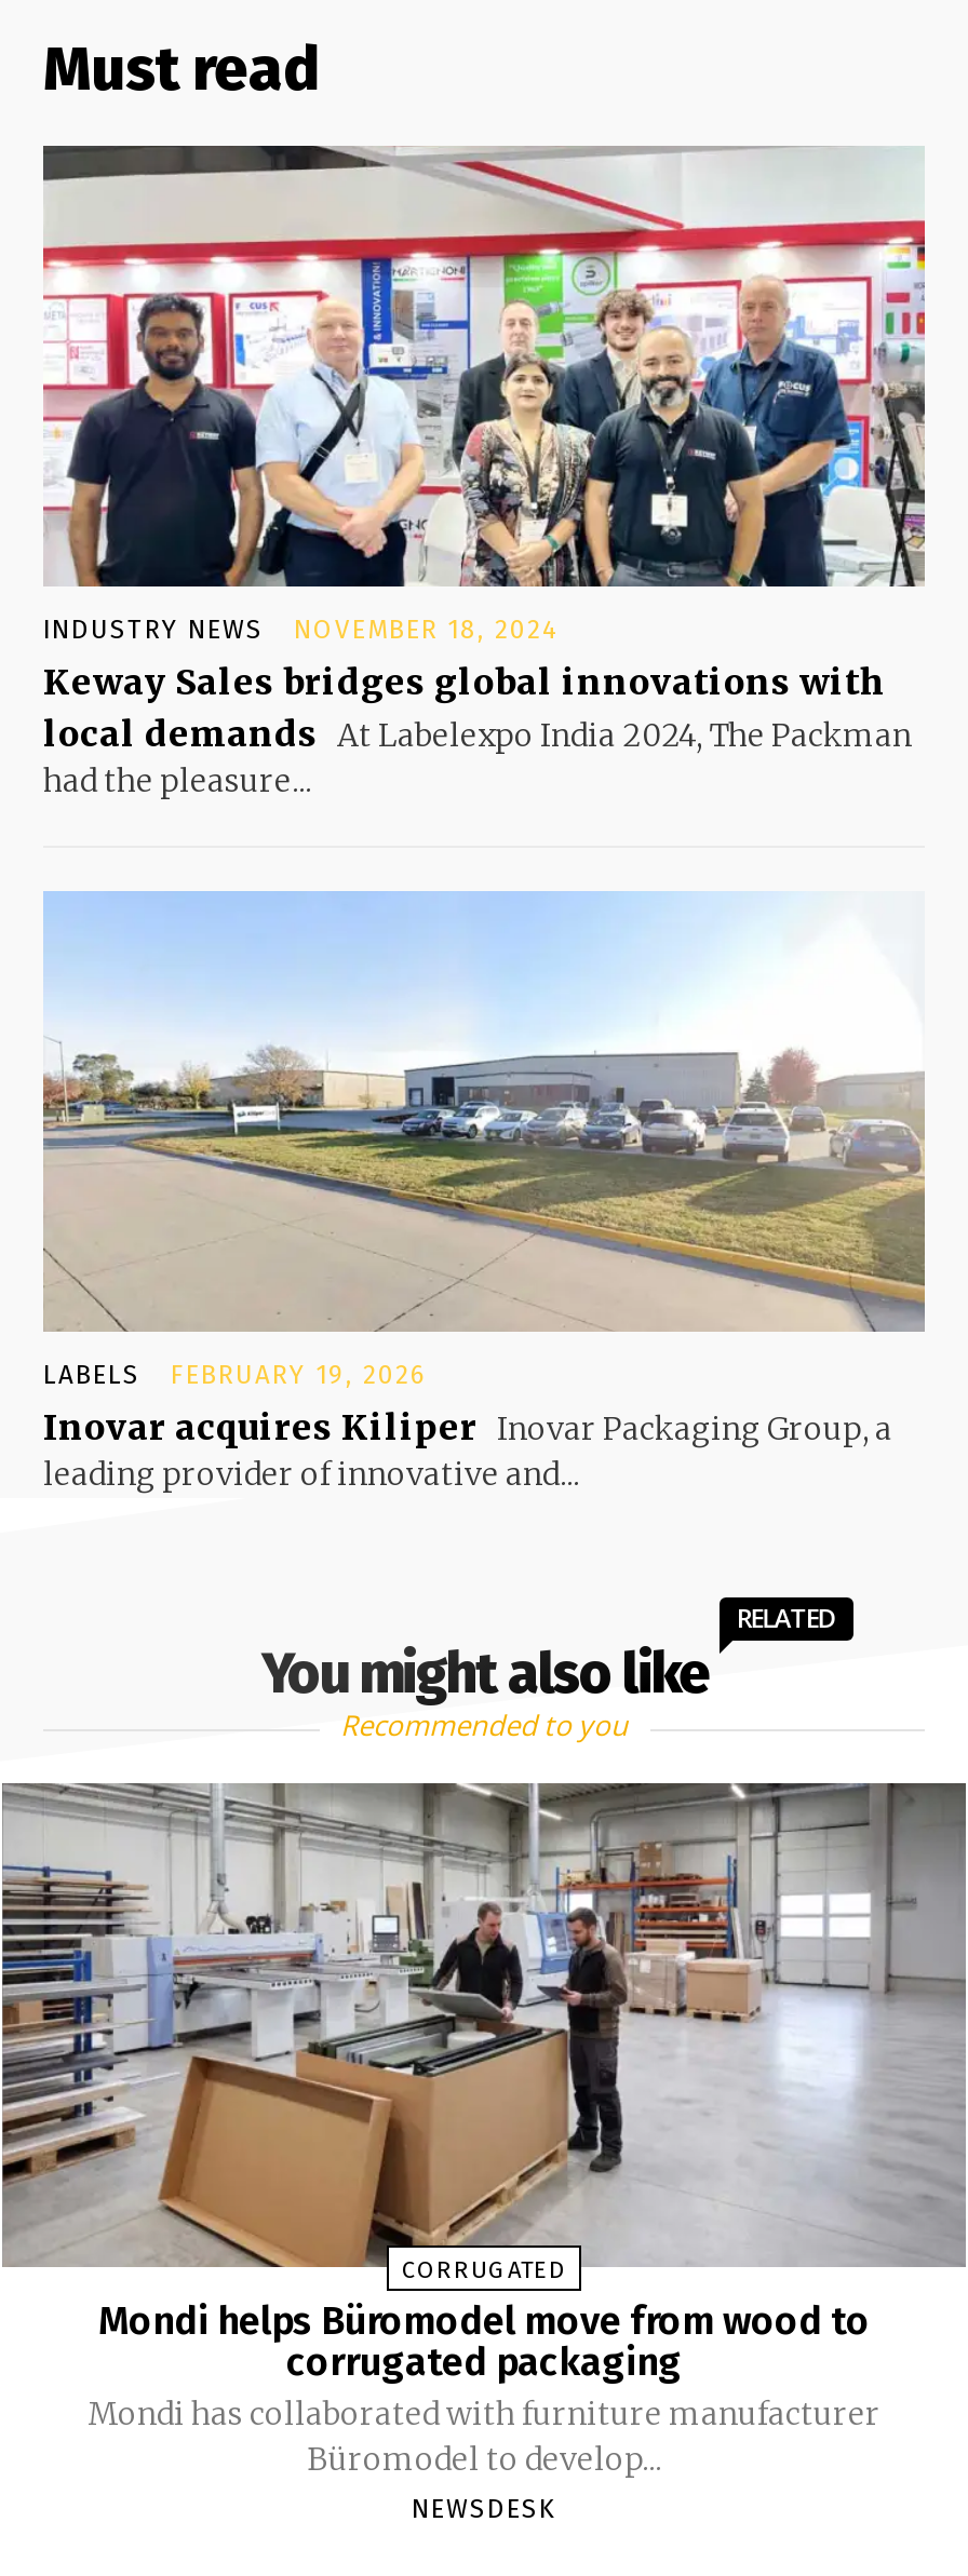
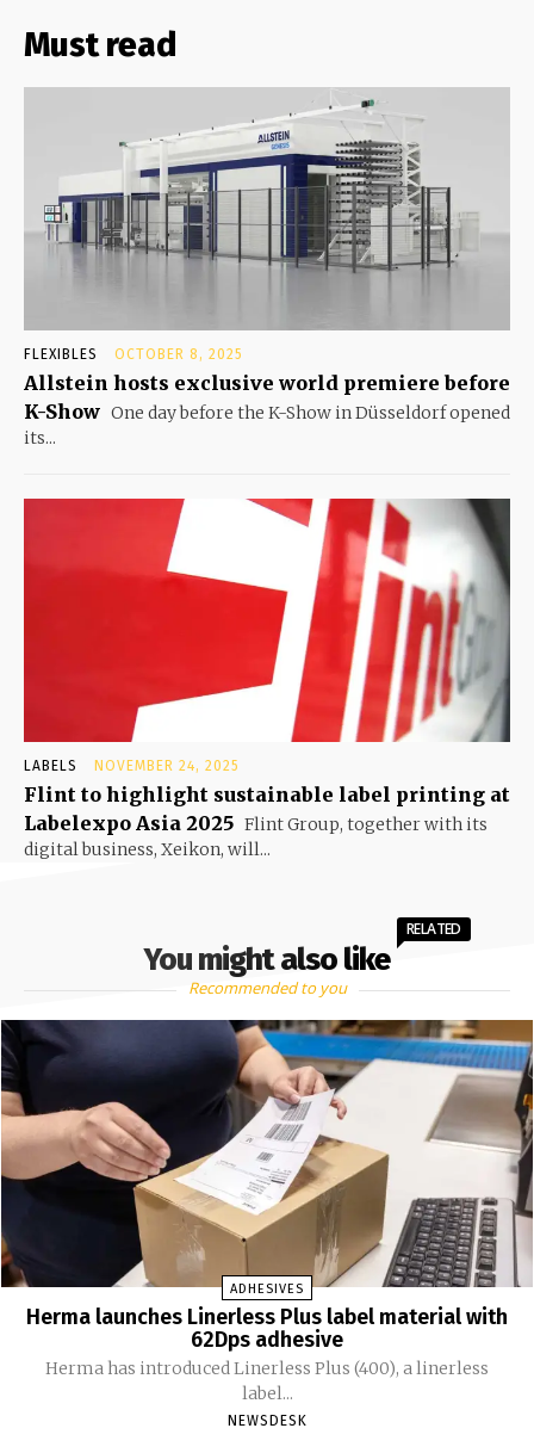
- [image]
- INDUSTRY NEWS
- NOVEMBER 18, 2024
- Keway Sales bridges global innovations with
- local demands At Labelexpo India 2024, The Packman
- had the pleasure...
+ [image]
+ FLEXIBLES
+ OCTOBER 8, 2025
+ Allstein hosts exclusive world premiere before
+ K-Show One day before the K-Show in Düsseldorf opened
+ its...

- [image]
- FEBRUARY 19, 2026
- Inovar acquires Kiliper Inovar Packaging Group, a
- leading provider of innovative and...
+ [image]
+ NOVEMBER 24, 2025
+ Flint to highlight sustainable label printing at
+ Labelexpo Asia 2025 Flint Group, together with its
+ digital business, Xeikon, will...

- [image]
- CORRUGATED
- Mondi helps Büromodel move from wood to
- corrugated packaging
- Mondi has collaborated with furniture manufacturer
- Büromodel to develop...
+ [image]
+ ADHESIVES
+ Herma launches Linerless Plus label material with
+ 62Dps adhesive
+ Herma has introduced Linerless Plus (400), a linerless
+ label...
